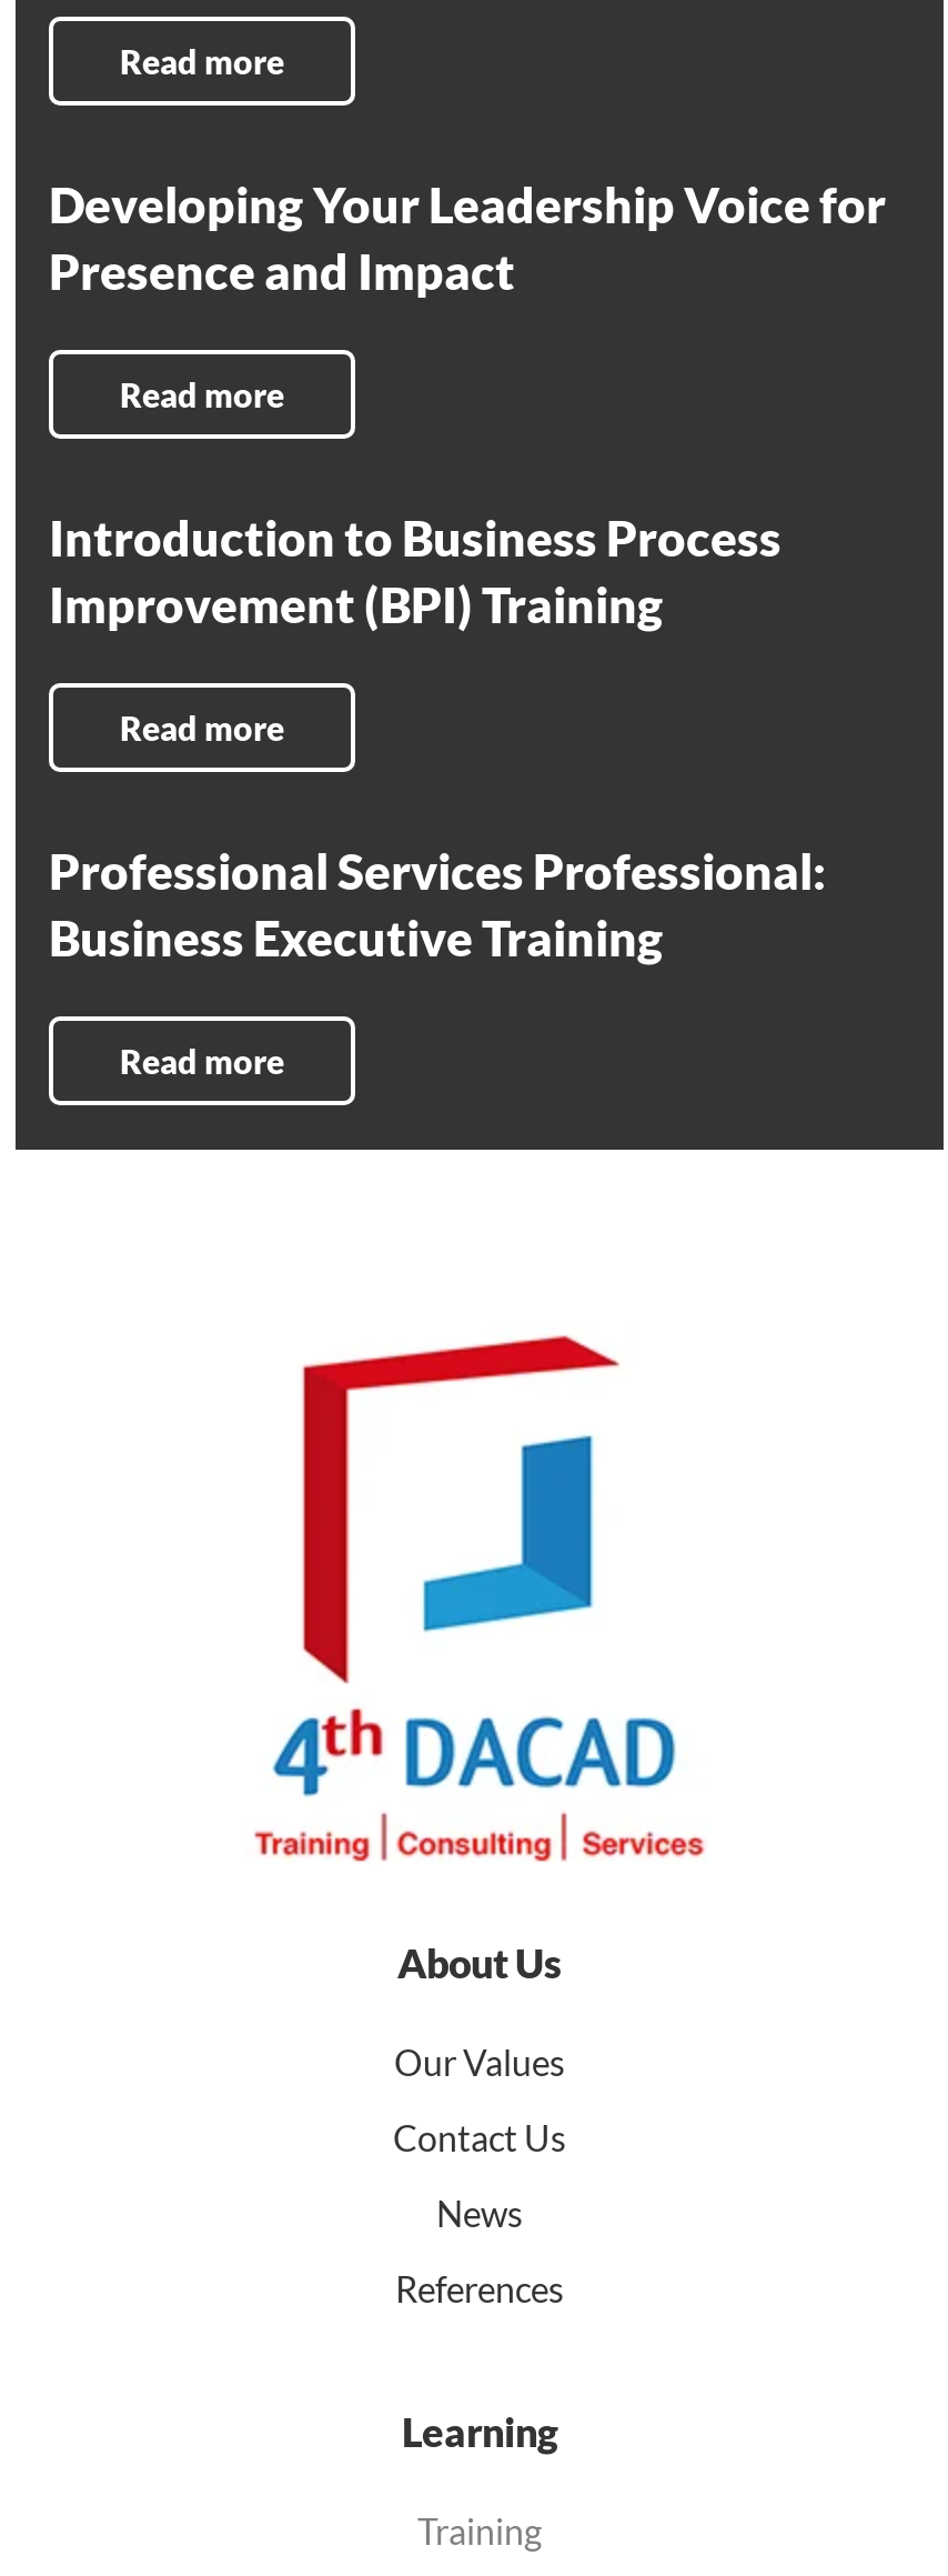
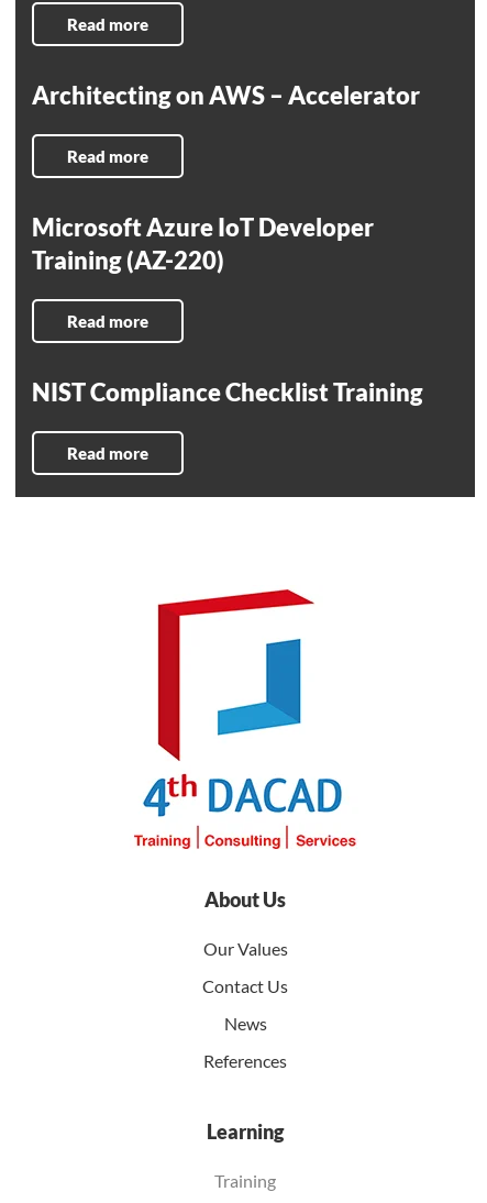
- Developing Your Leadership Voice for
- Presence and Impact
+ Architecting on AWS – Accelerator

- Introduction to Business Process
- Improvement (BPI) Training
+ Microsoft Azure IoT Developer
+ Training (AZ-220)

- Professional Services Professional:
- Business Executive Training
+ NIST Compliance Checklist Training
